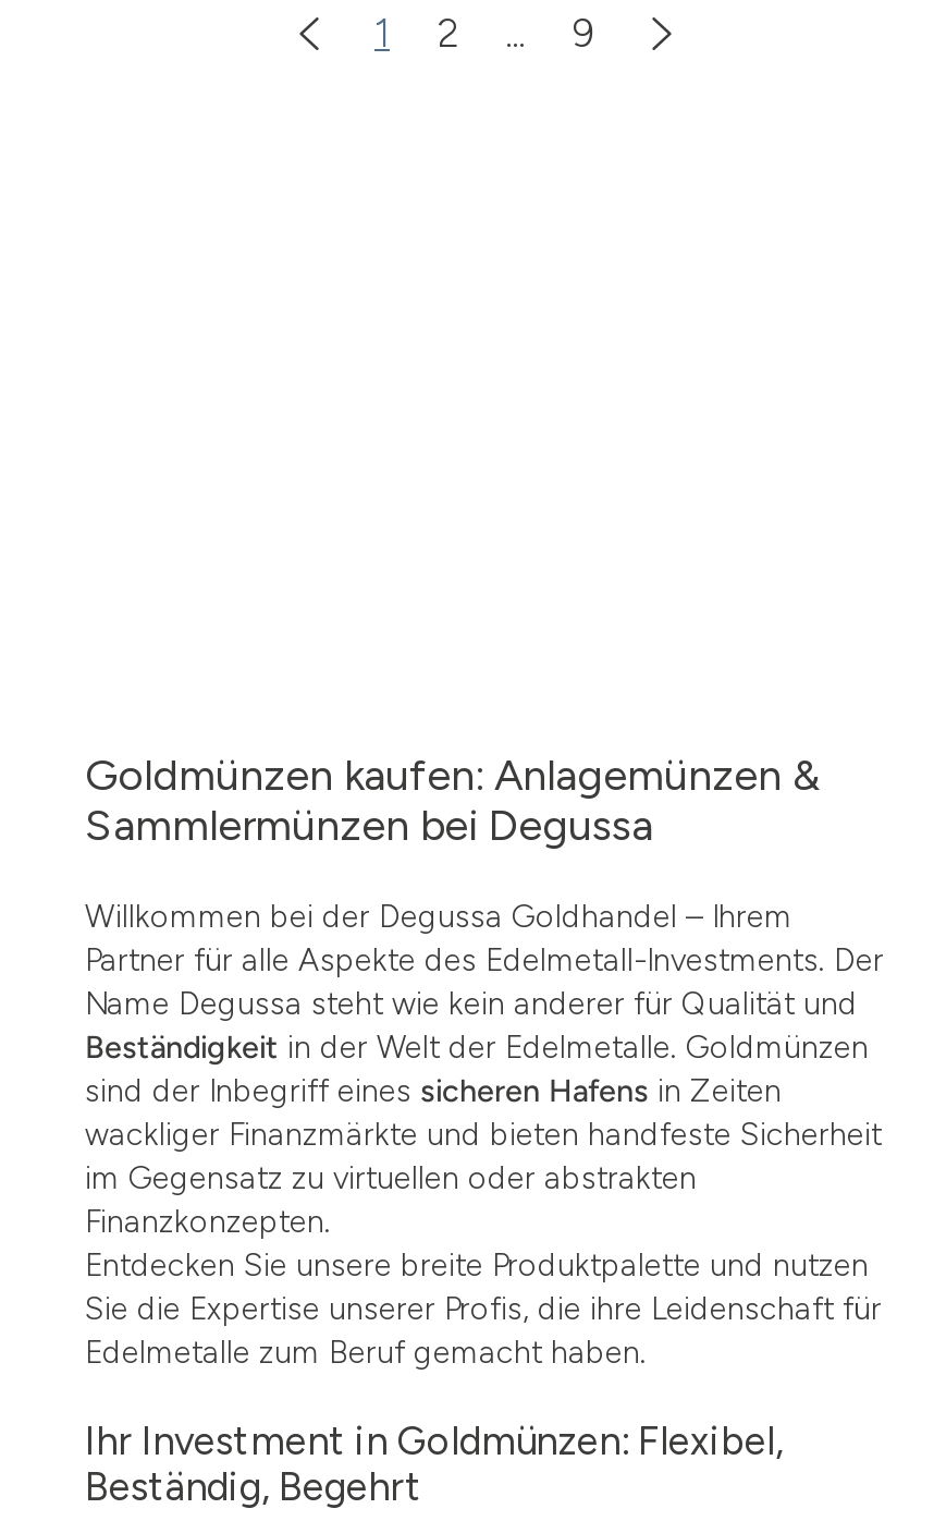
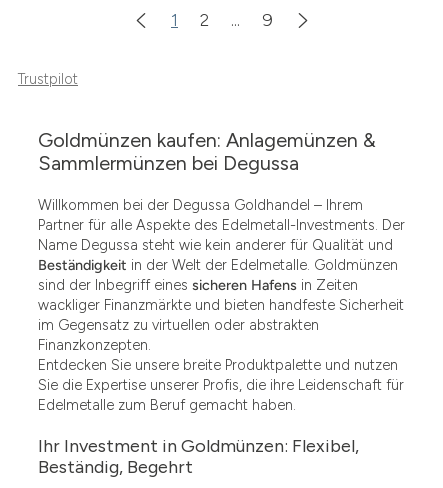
+ Trustpilot
